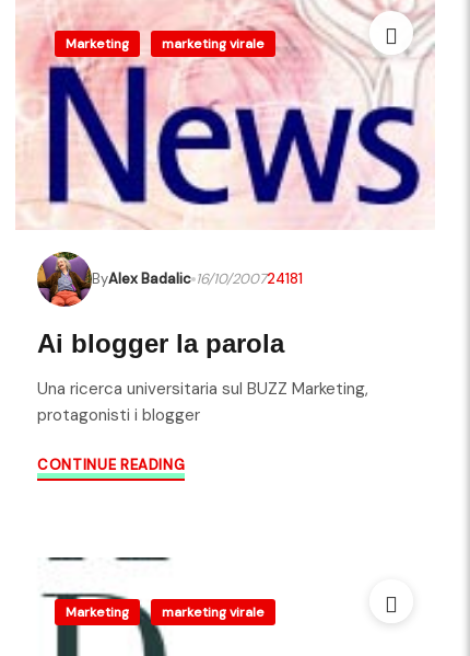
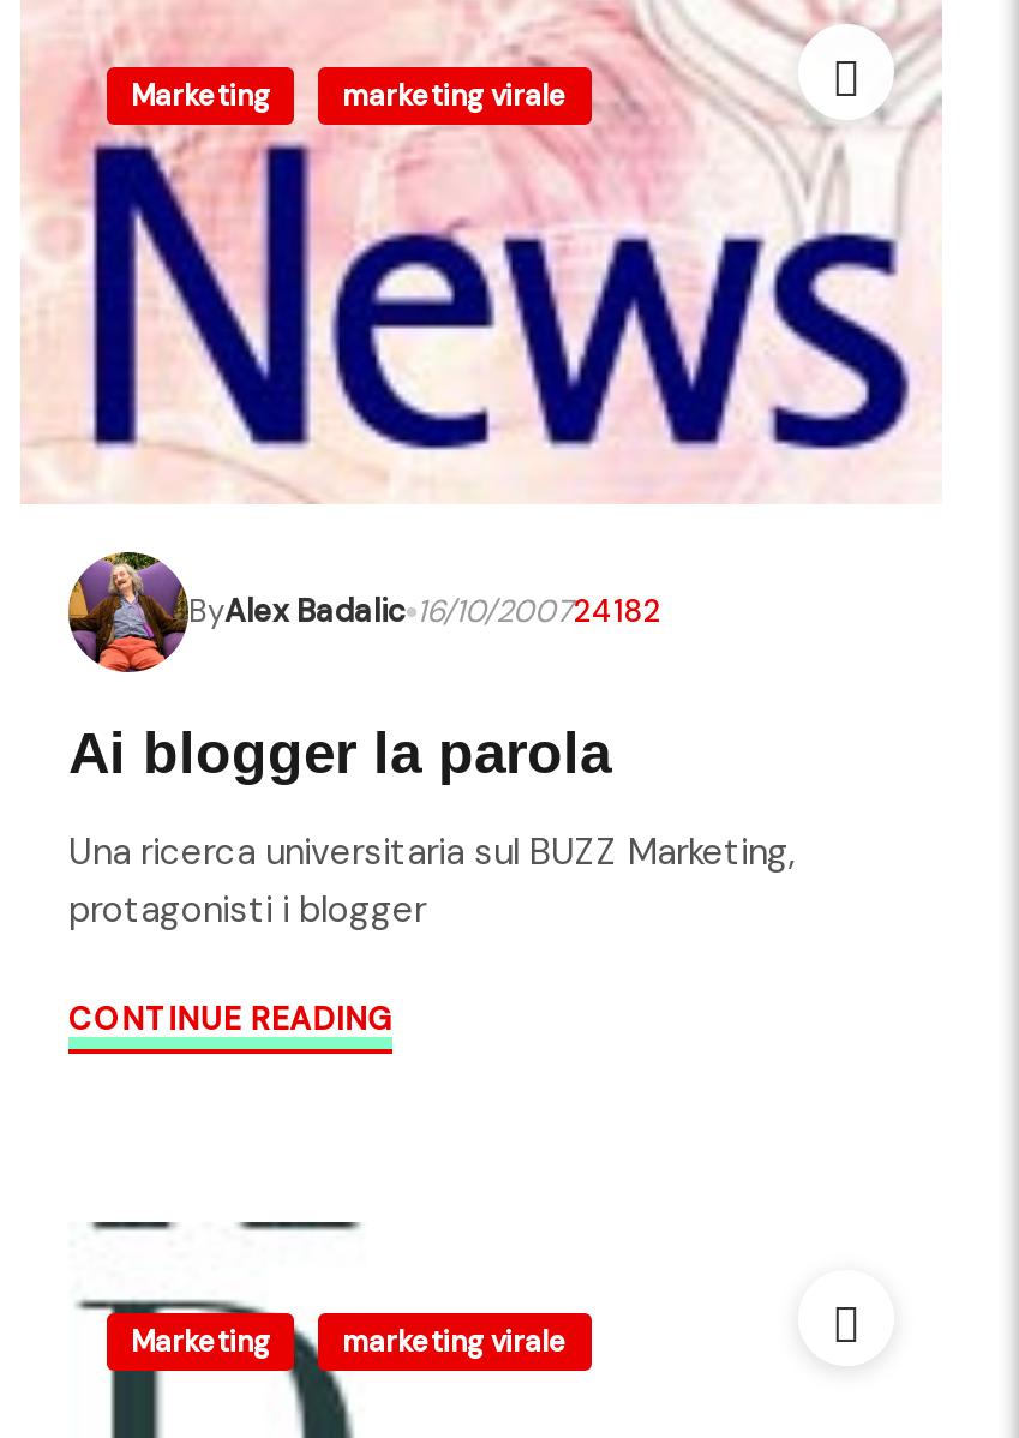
- ByAlex Badalic 16/10/200724181
+ ByAlex Badalic 16/10/200724182
